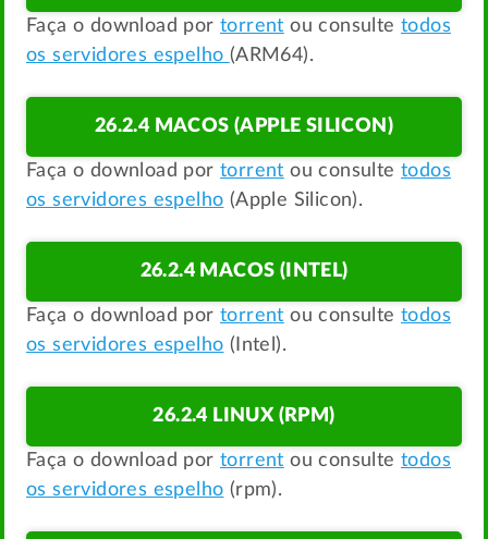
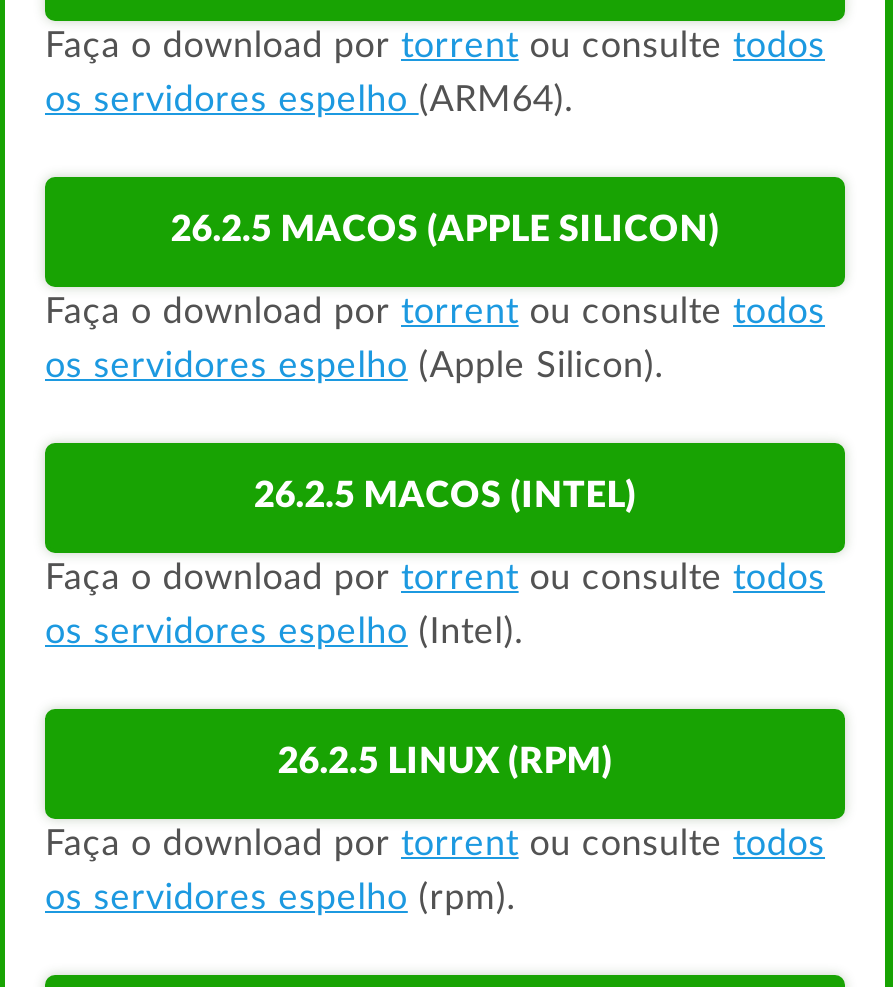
- 26.2.4 MACOS (APPLE SILICON)
+ 26.2.5 MACOS (APPLE SILICON)

- 26.2.4 MACOS (INTEL)
+ 26.2.5 MACOS (INTEL)

- 26.2.4 LINUX (RPM)
+ 26.2.5 LINUX (RPM)
